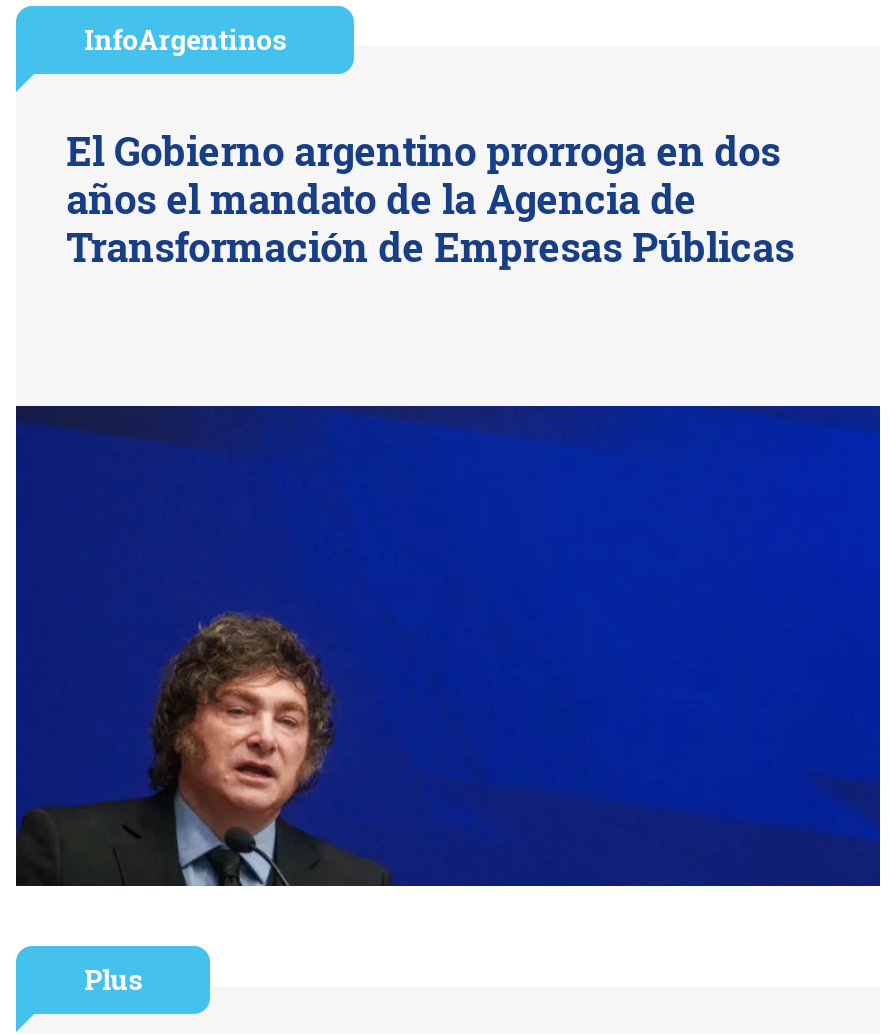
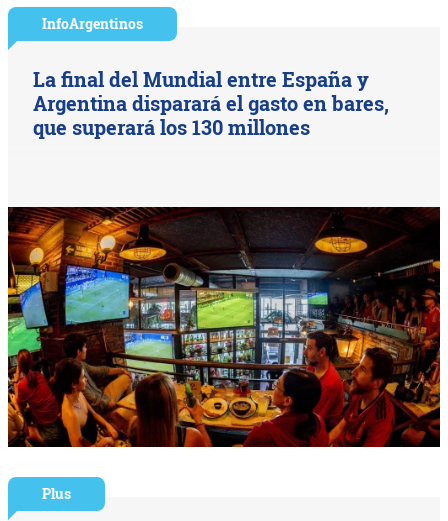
- El Gobierno argentino prorroga en dos
- años el mandato de la Agencia de
- Transformación de Empresas Públicas
+ La final del Mundial entre España y
+ Argentina disparará el gasto en bares,
+ que superará los 130 millones

- [image]
+ [image]
